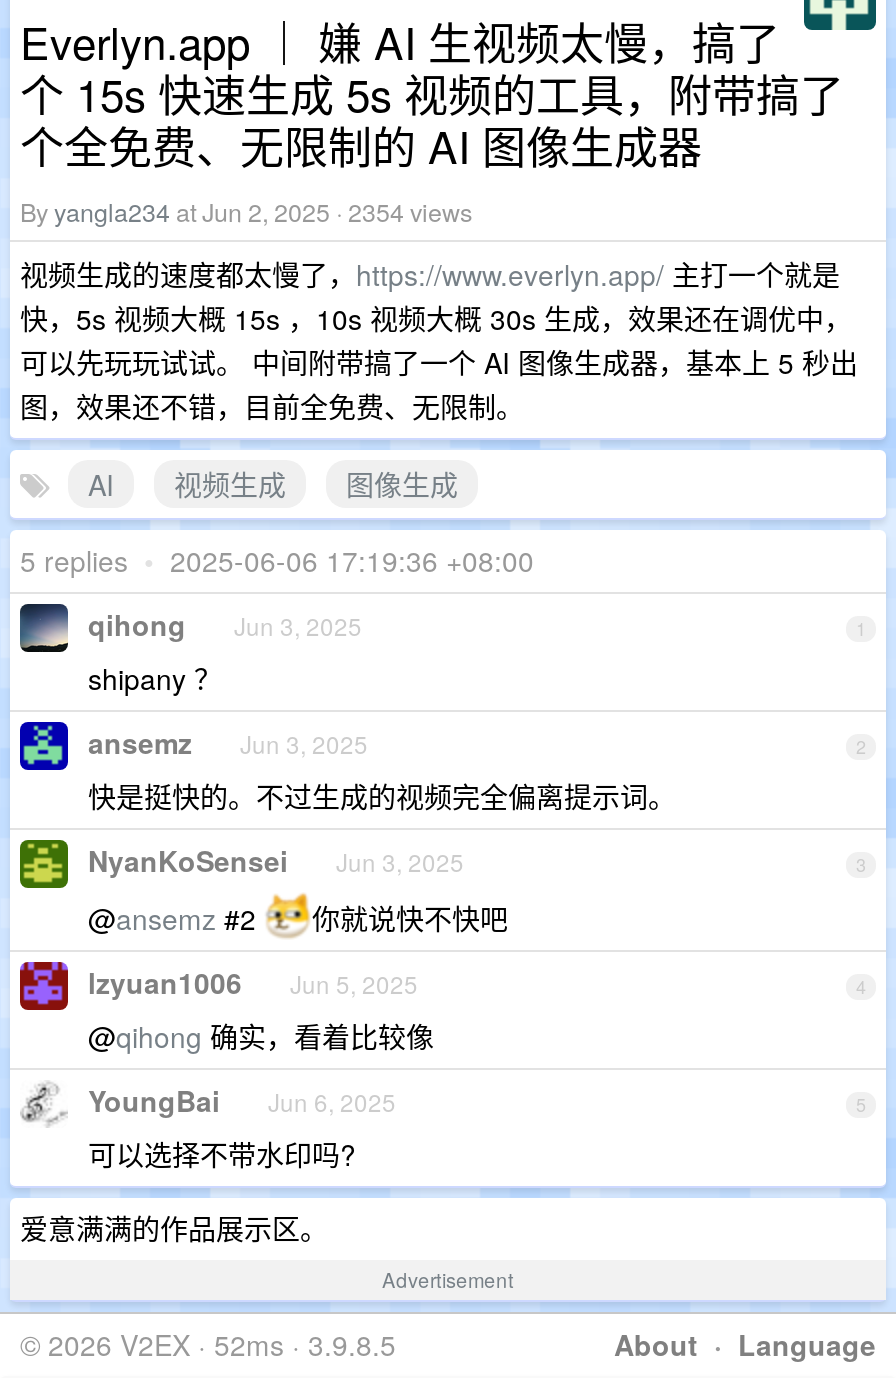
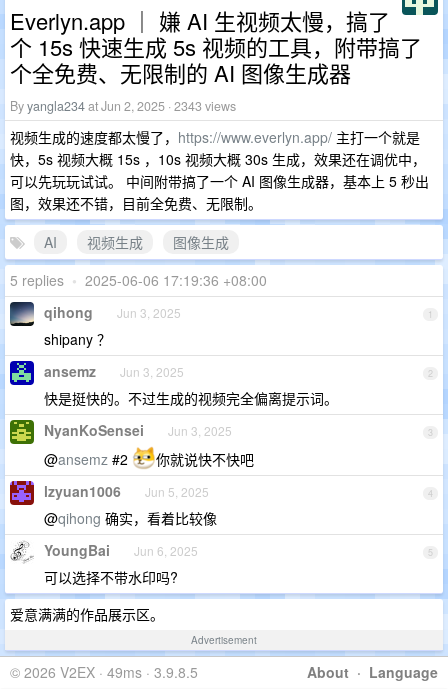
- By yangla234 at Jun 2, 2025 · 2354 views
+ By yangla234 at Jun 2, 2025 · 2343 views

- © 2026 V2EX · 52ms · 3.9.8.5
+ © 2026 V2EX · 49ms · 3.9.8.5
